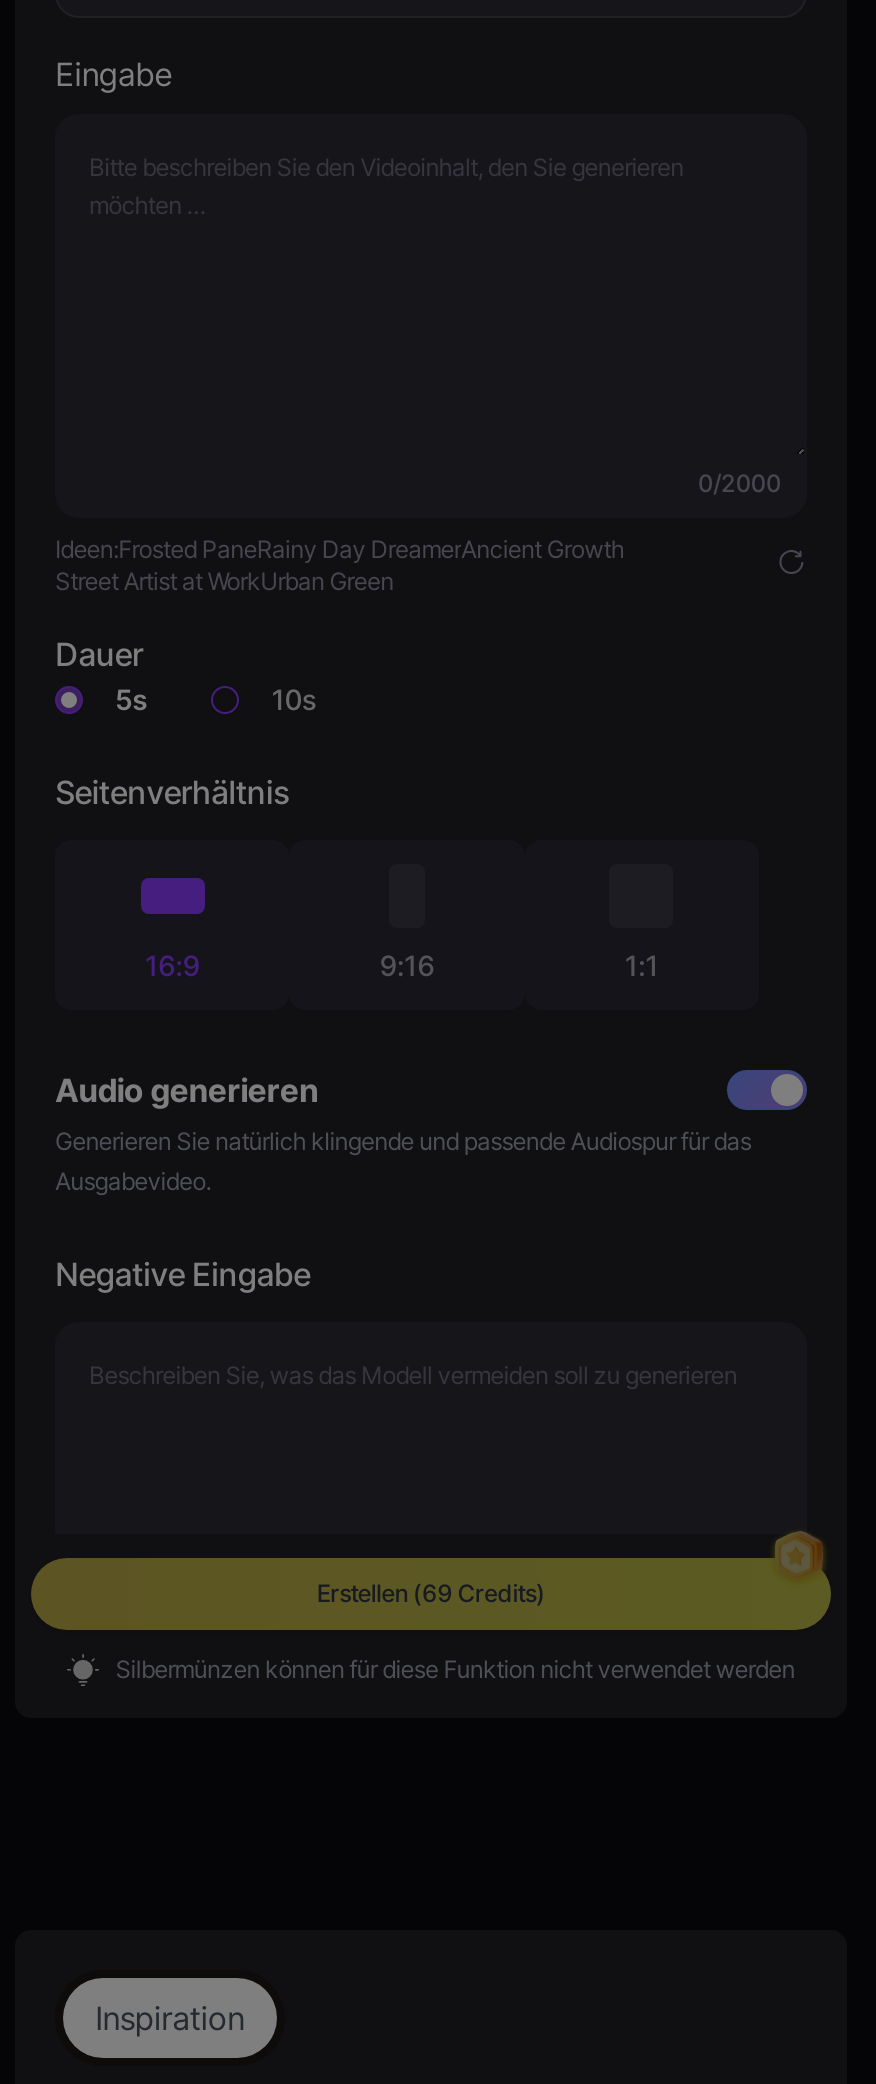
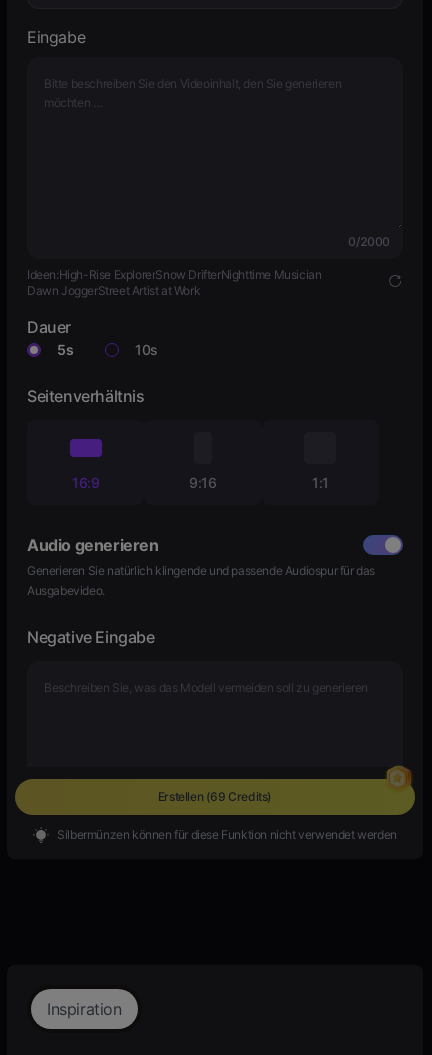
- Ideen:Frosted PaneRainy Day DreamerAncient Growth
- Street Artist at WorkUrban Green
+ Ideen:High-Rise ExplorerSnow DrifterNighttime Musician
+ Dawn JoggerStreet Artist at Work
